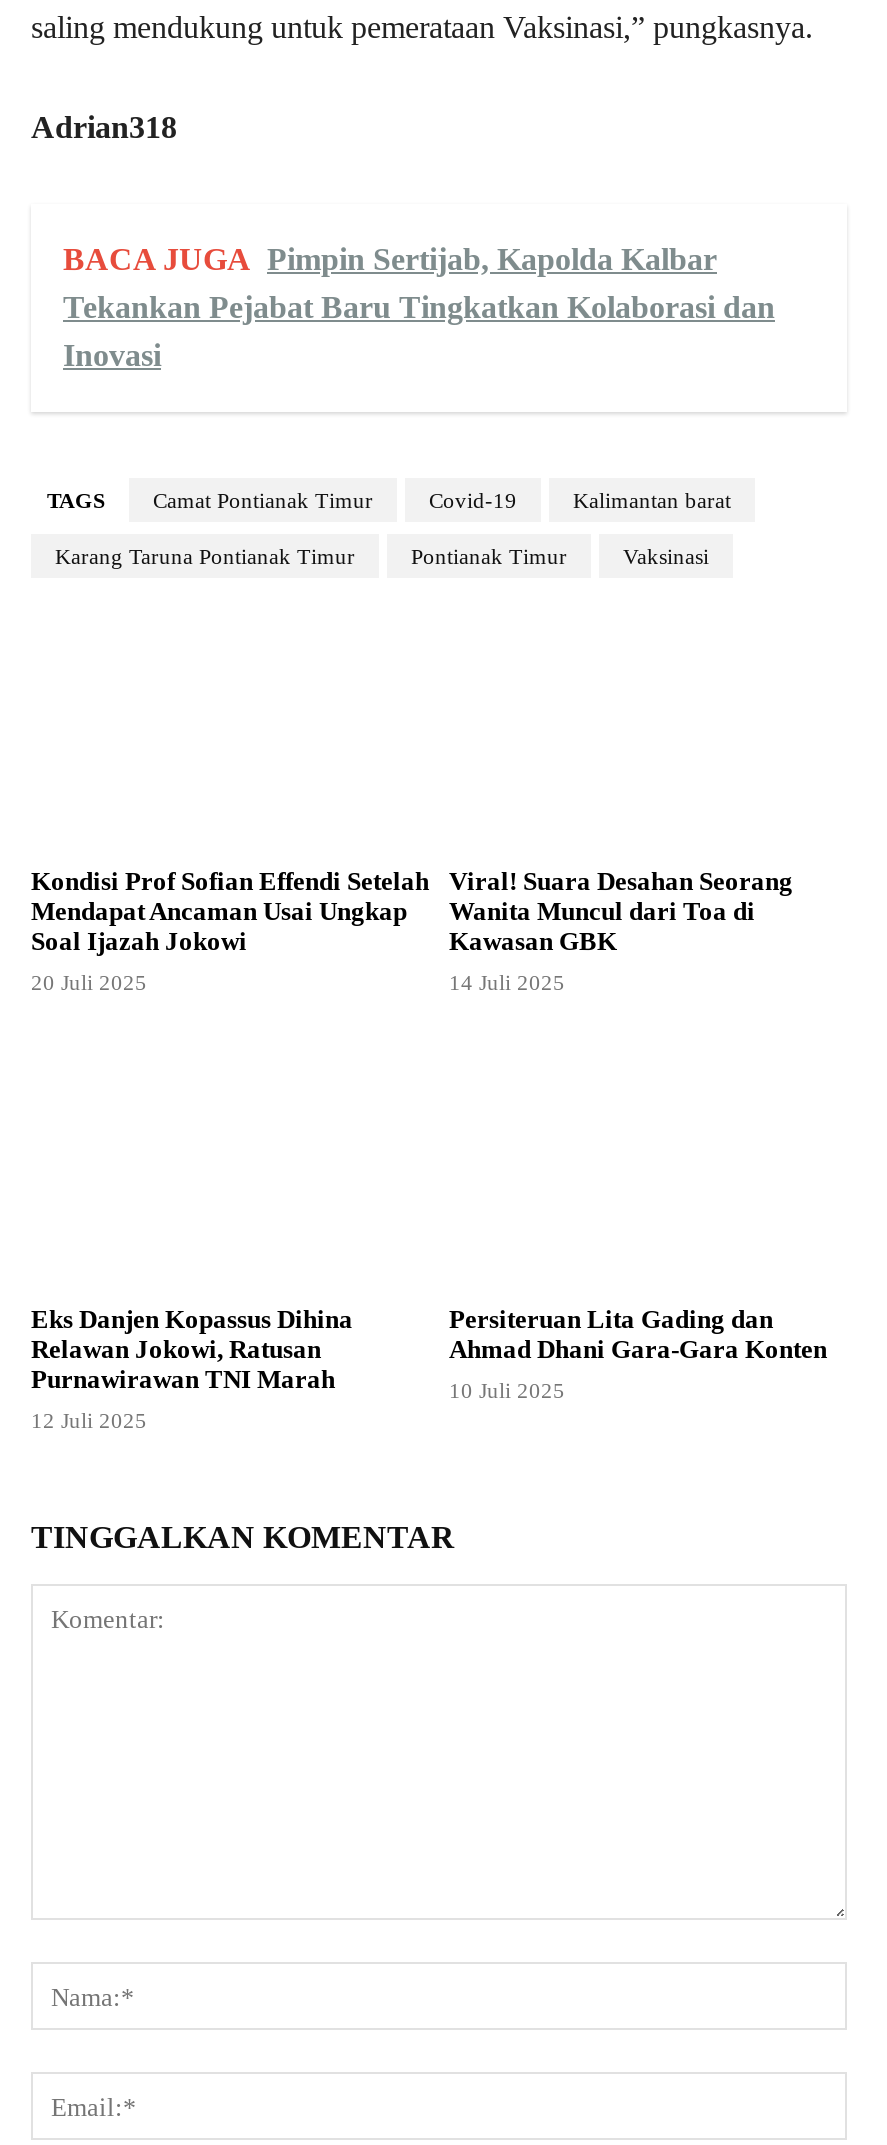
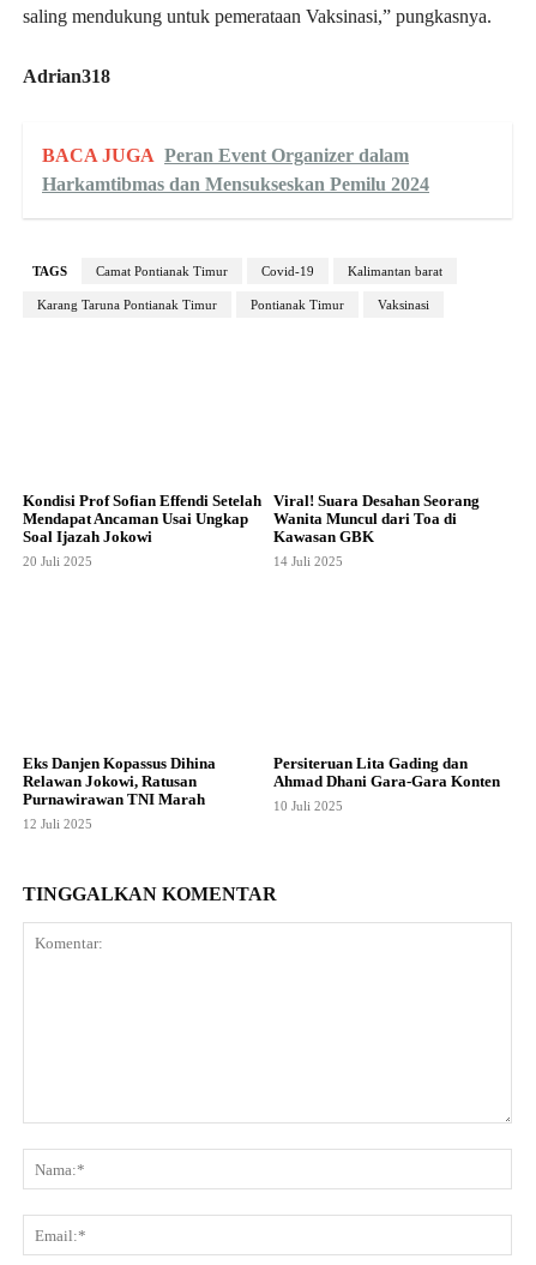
- BACA JUGA Pimpin Sertijab, Kapolda Kalbar
- Tekankan Pejabat Baru Tingkatkan Kolaborasi dan
- Inovasi
+ BACA JUGA Peran Event Organizer dalam
+ Harkamtibmas dan Mensukseskan Pemilu 2024
